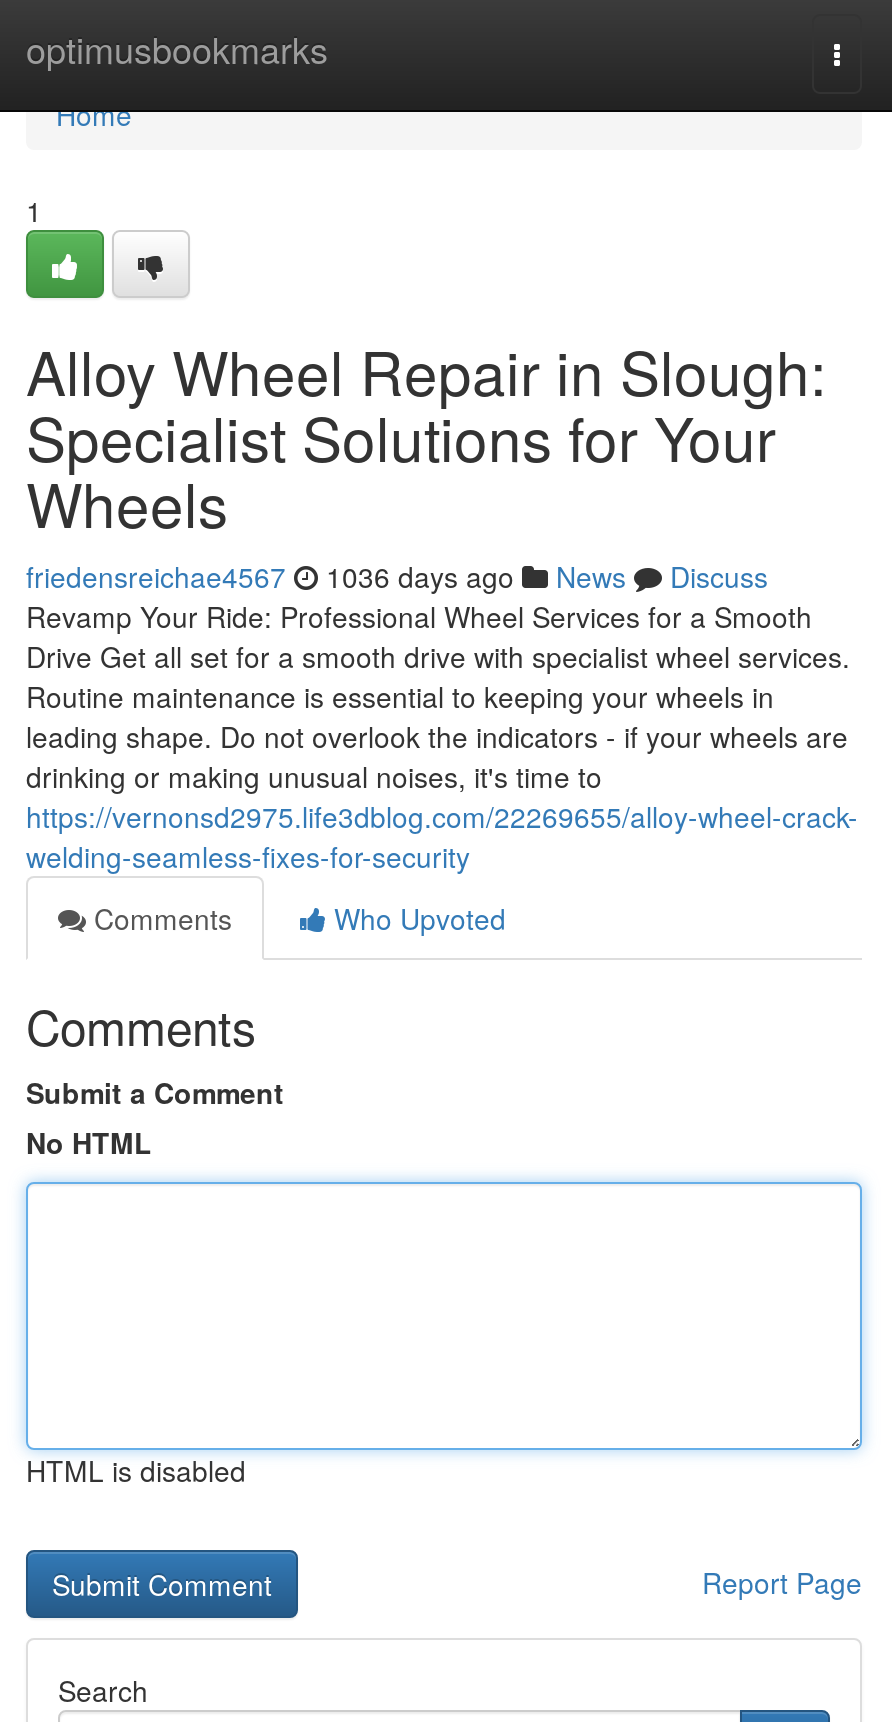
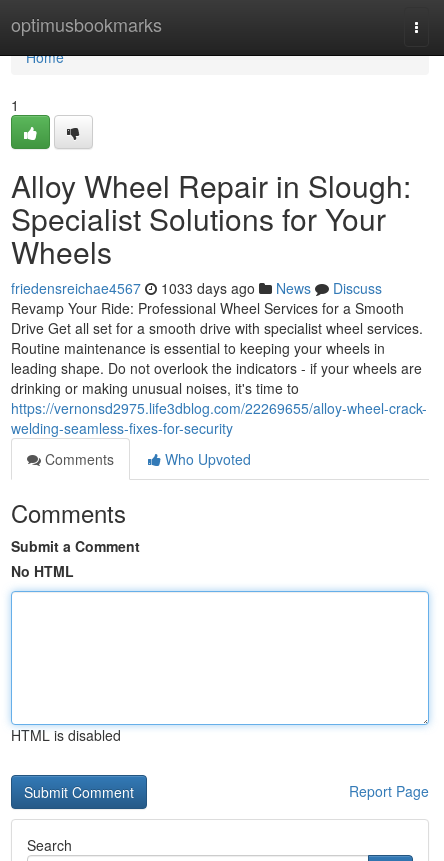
- friedensreichae4567 1036 days ago News Discuss
+ friedensreichae4567 1033 days ago News Discuss
